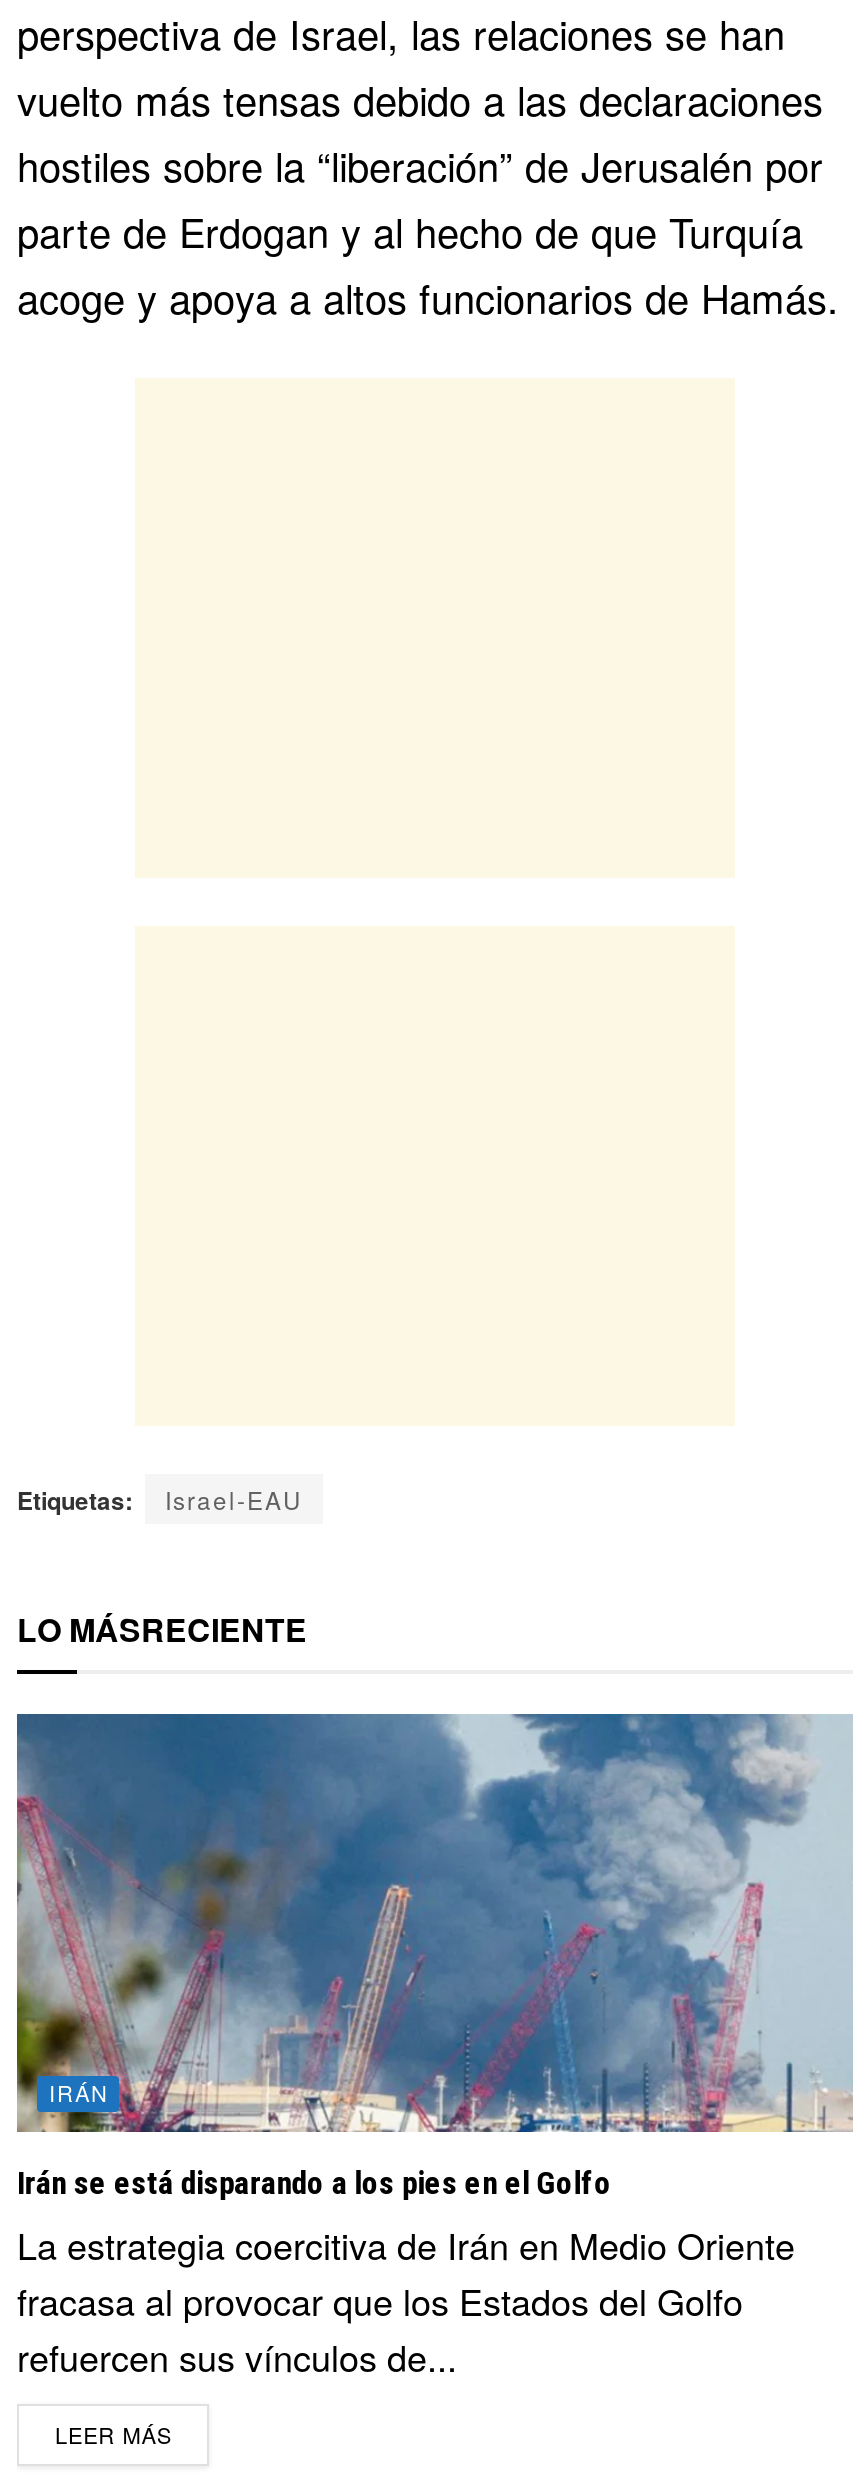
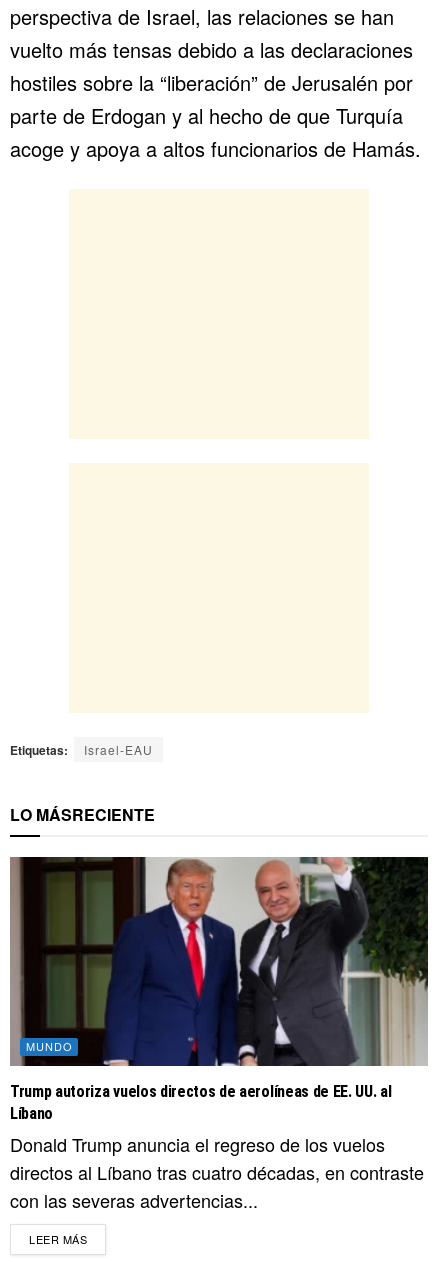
- [image]
- IRÁN
+ [image]
+ MUNDO

- Irán se está disparando a los pies en el Golfo
- La estrategia coercitiva de Irán en Medio Oriente
- fracasa al provocar que los Estados del Golfo
- refuercen sus vínculos de...
+ Trump autoriza vuelos directos de aerolíneas de EE. UU. al
+ Líbano
+ Donald Trump anuncia el regreso de los vuelos
+ directos al Líbano tras cuatro décadas, en contraste
+ con las severas advertencias...
